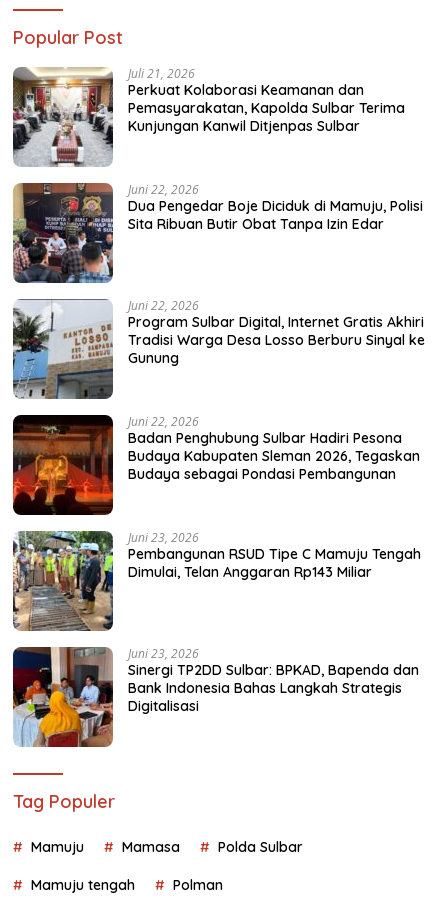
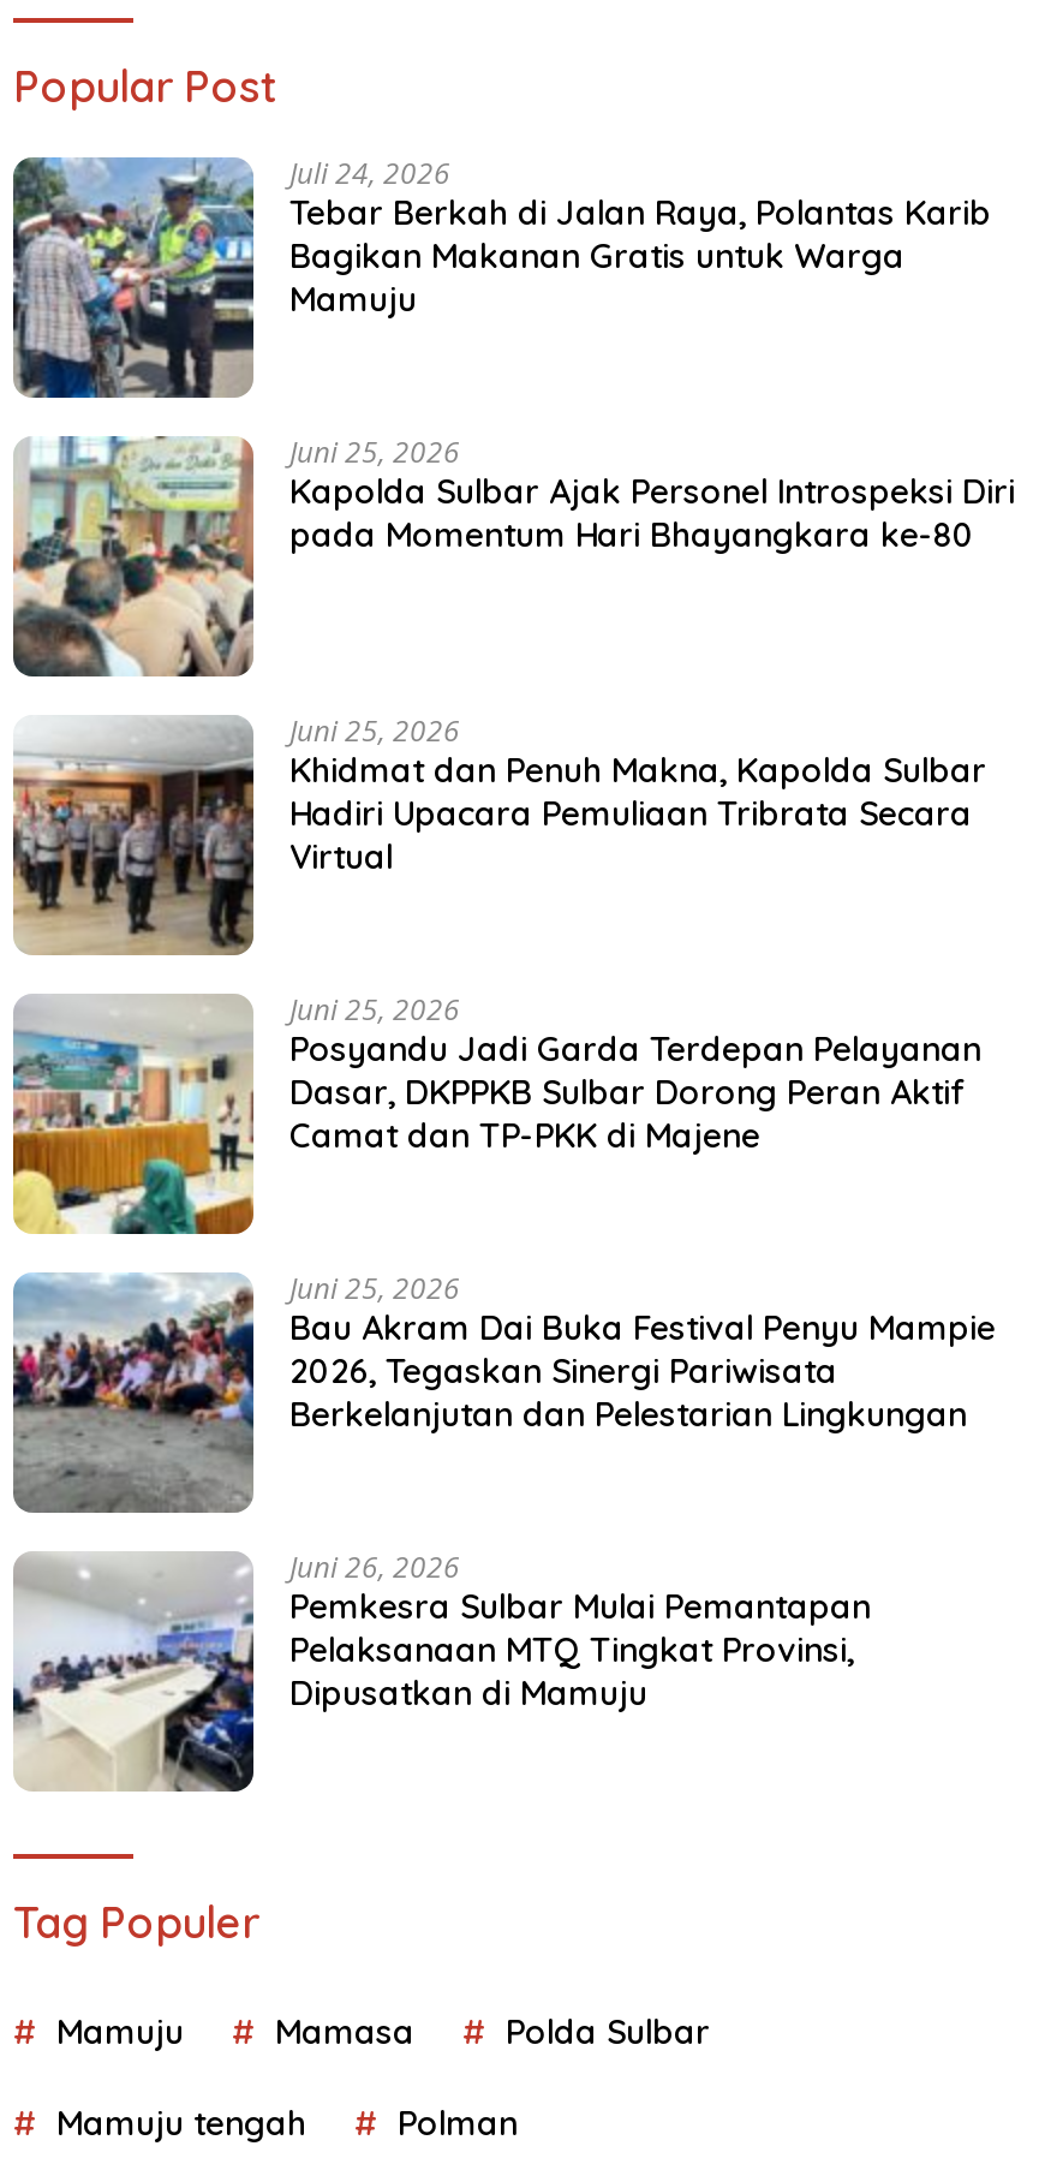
- [image]
- Juli 21, 2026
- Perkuat Kolaborasi Keamanan dan
- Pemasyarakatan, Kapolda Sulbar Terima
- Kunjungan Kanwil Ditjenpas Sulbar
+ [image]
+ Juli 24, 2026
+ Tebar Berkah di Jalan Raya, Polantas Karib
+ Bagikan Makanan Gratis untuk Warga
+ Mamuju

- [image]
- Juni 22, 2026
- Dua Pengedar Boje Diciduk di Mamuju, Polisi
- Sita Ribuan Butir Obat Tanpa Izin Edar
+ [image]
+ Juni 25, 2026
+ Kapolda Sulbar Ajak Personel Introspeksi Diri
+ pada Momentum Hari Bhayangkara ke-80

- [image]
- Juni 22, 2026
- Program Sulbar Digital, Internet Gratis Akhiri
- Tradisi Warga Desa Losso Berburu Sinyal ke
- Gunung
+ [image]
+ Juni 25, 2026
+ Khidmat dan Penuh Makna, Kapolda Sulbar
+ Hadiri Upacara Pemuliaan Tribrata Secara
+ Virtual

- [image]
- Juni 22, 2026
- Badan Penghubung Sulbar Hadiri Pesona
- Budaya Kabupaten Sleman 2026, Tegaskan
- Budaya sebagai Pondasi Pembangunan
+ [image]
+ Juni 25, 2026
+ Posyandu Jadi Garda Terdepan Pelayanan
+ Dasar, DKPPKB Sulbar Dorong Peran Aktif
+ Camat dan TP-PKK di Majene

- [image]
- Juni 23, 2026
- Pembangunan RSUD Tipe C Mamuju Tengah
- Dimulai, Telan Anggaran Rp143 Miliar
+ [image]
+ Juni 25, 2026
+ Bau Akram Dai Buka Festival Penyu Mampie
+ 2026, Tegaskan Sinergi Pariwisata
+ Berkelanjutan dan Pelestarian Lingkungan

- [image]
- Juni 23, 2026
- Sinergi TP2DD Sulbar: BPKAD, Bapenda dan
- Bank Indonesia Bahas Langkah Strategis
- Digitalisasi
+ [image]
+ Juni 26, 2026
+ Pemkesra Sulbar Mulai Pemantapan
+ Pelaksanaan MTQ Tingkat Provinsi,
+ Dipusatkan di Mamuju
